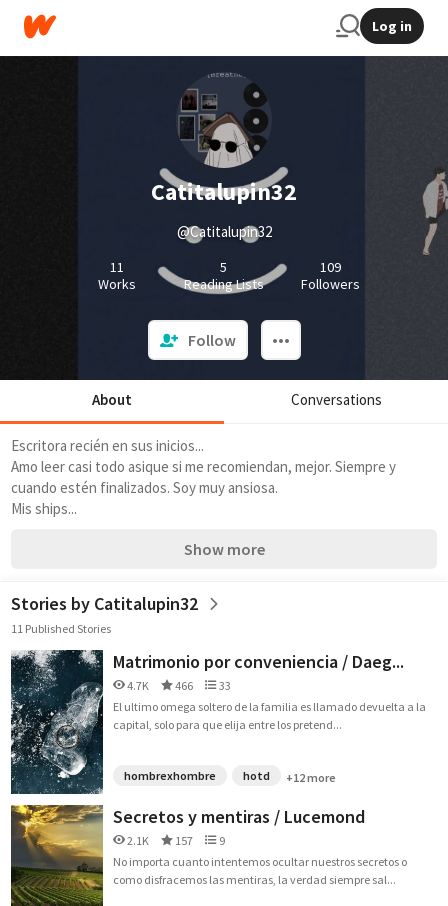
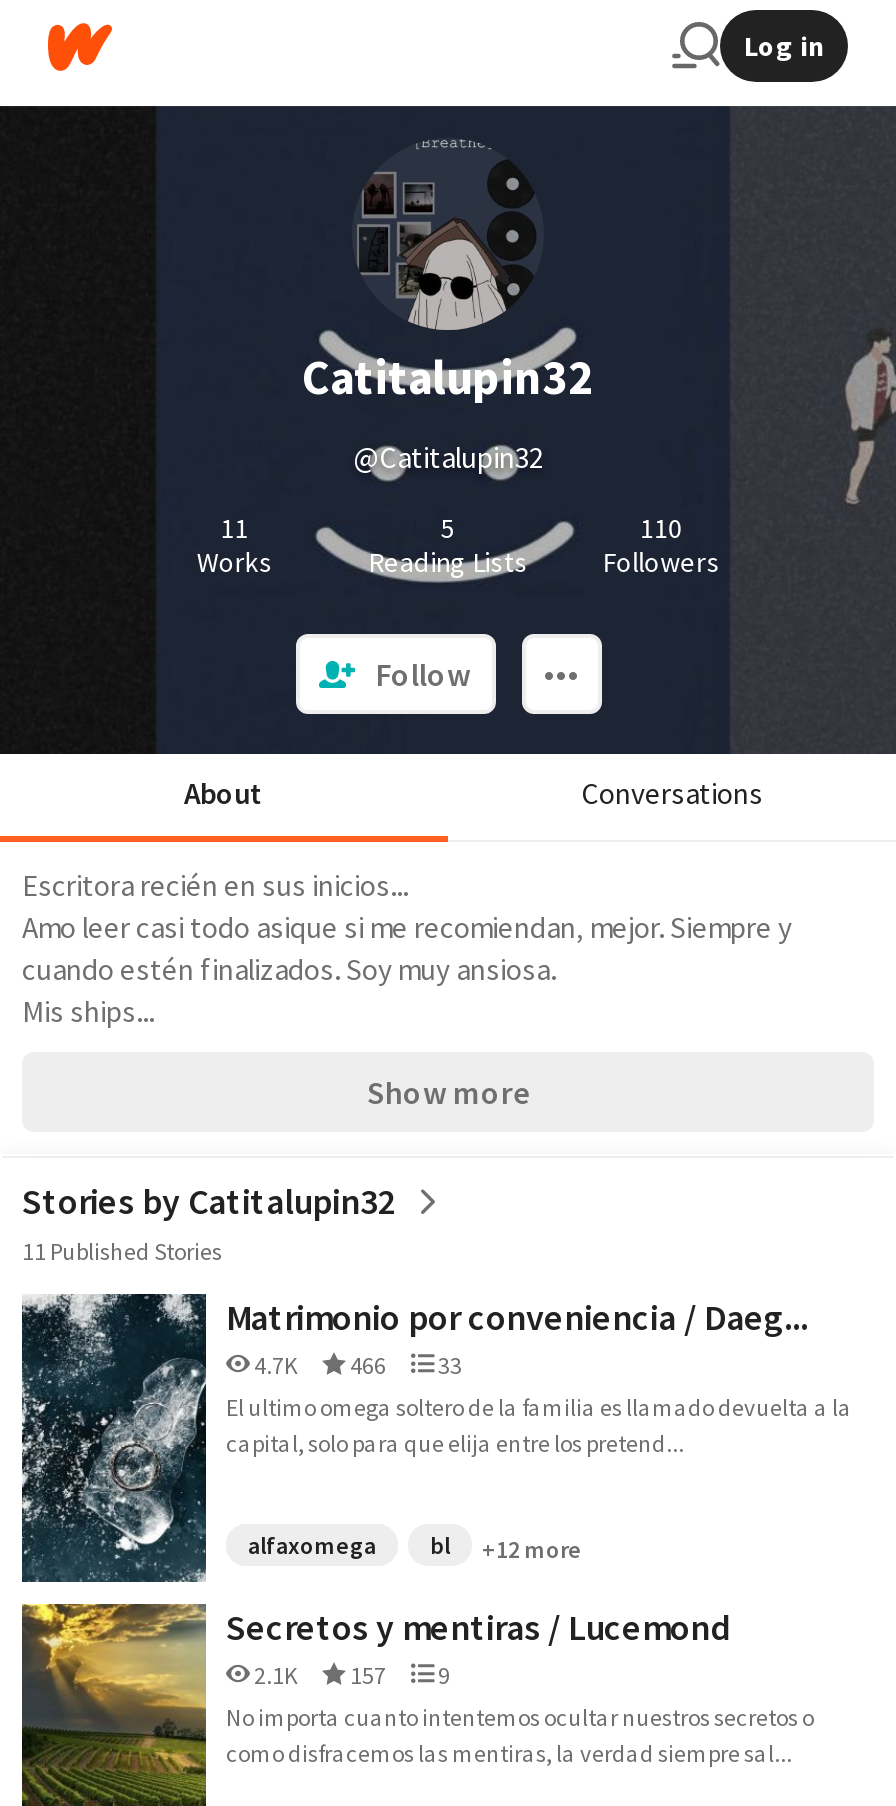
- 109
+ 110

- hombrexhombre
- hotd
+ alfaxomega
+ bl
